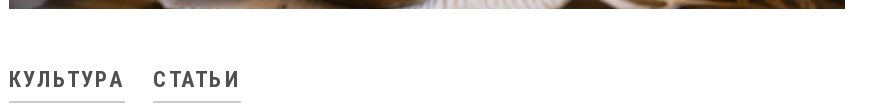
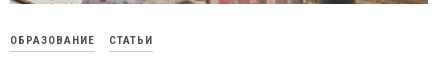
- КУЛЬТУРА
+ ОБРАЗОВАНИЕ
